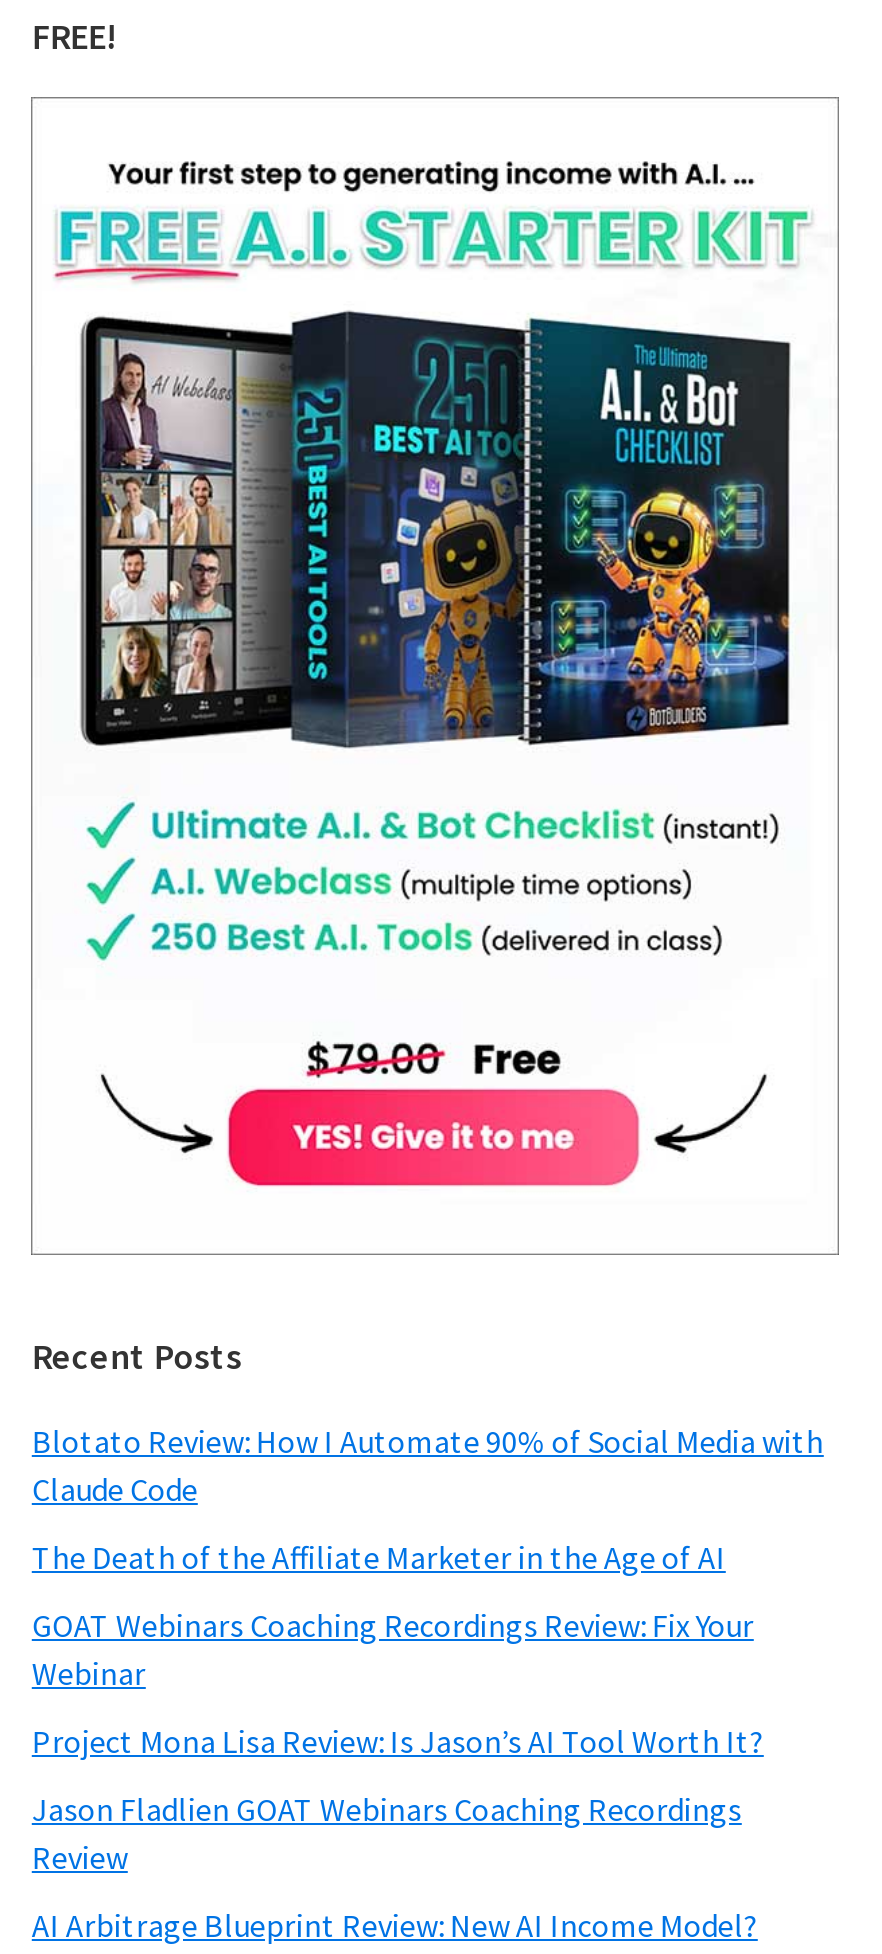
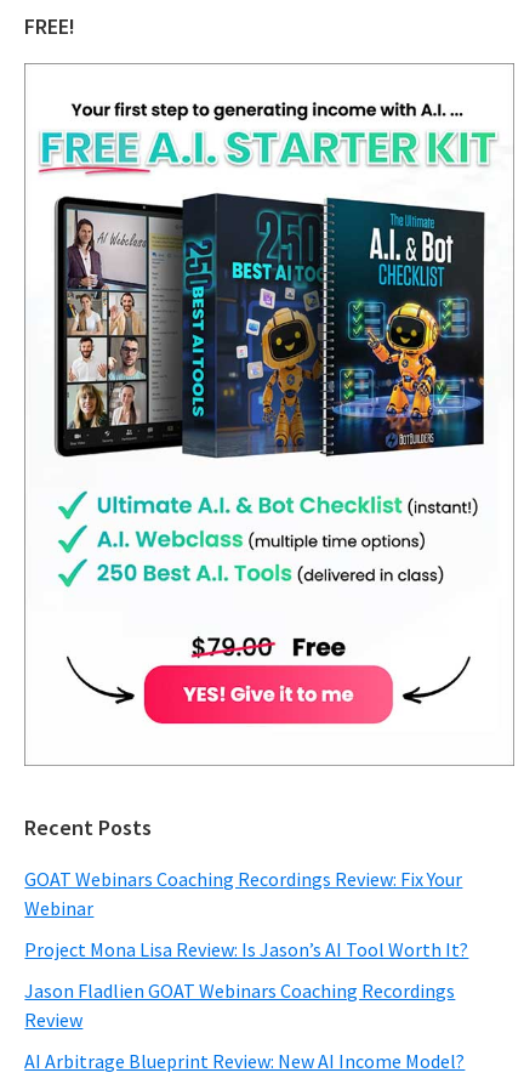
- Blotato Review: How I Automate 90% of Social Media with
- Claude Code
- The Death of the Affiliate Marketer in the Age of AI
